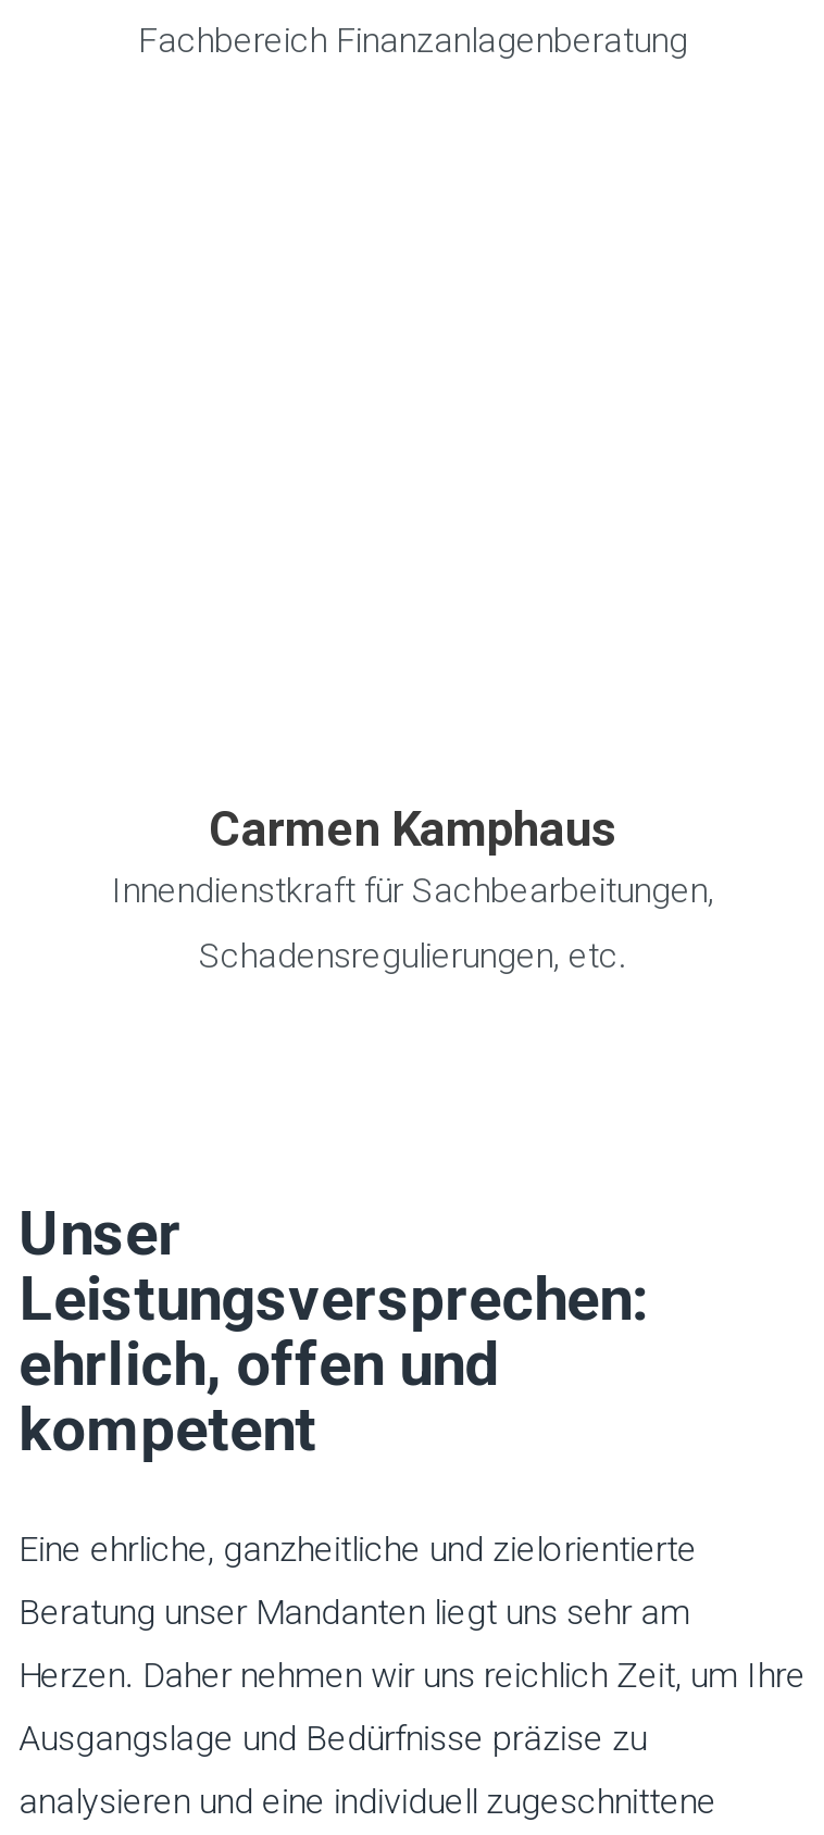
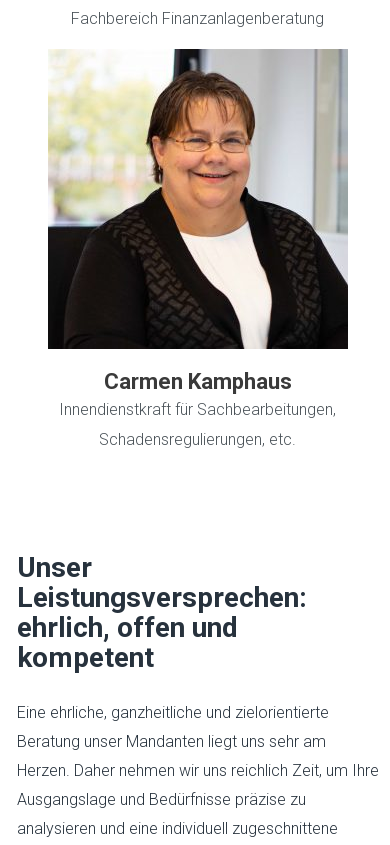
+ [image]
